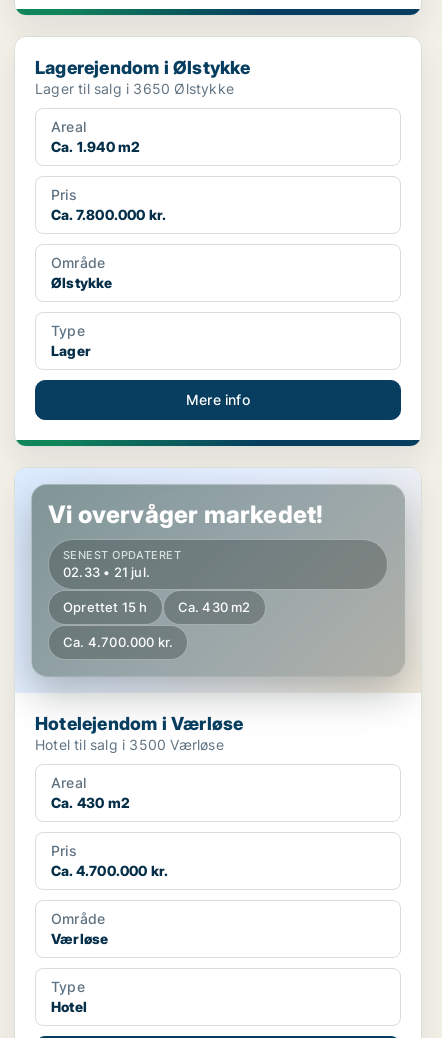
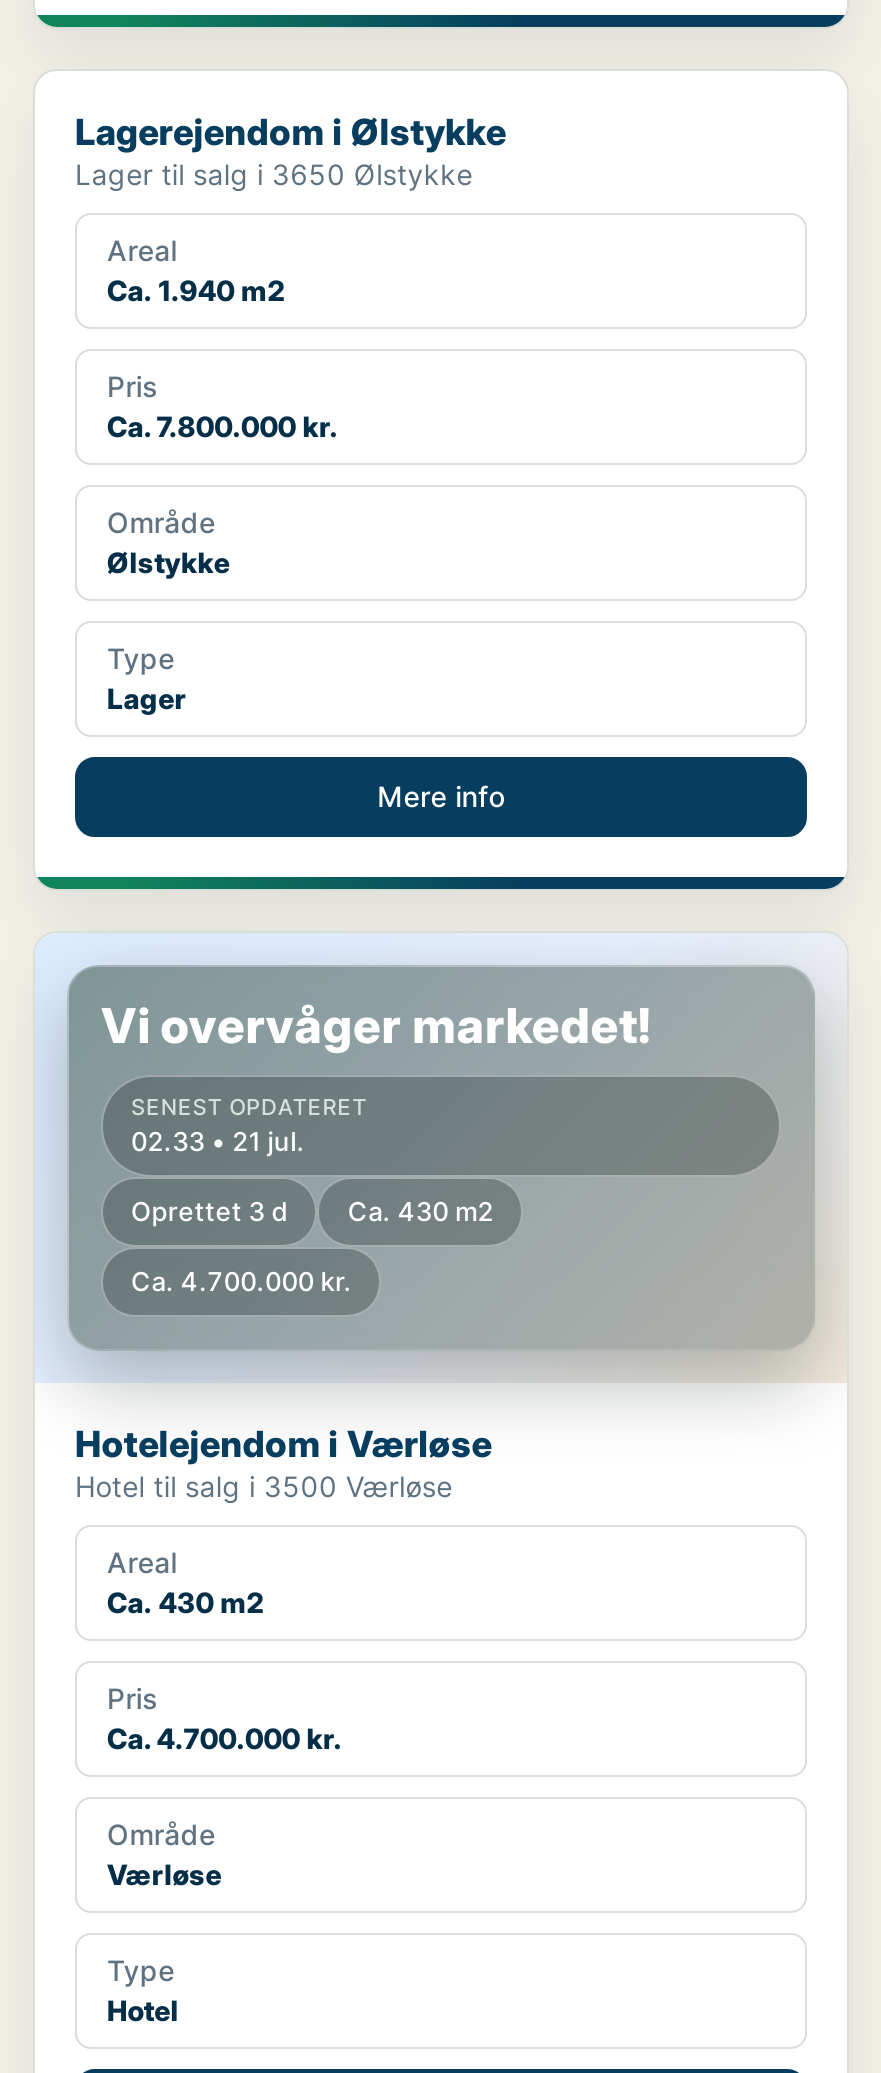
- Oprettet 15 h Ca. 430 m2
+ Oprettet 3 d Ca. 430 m2
